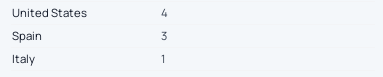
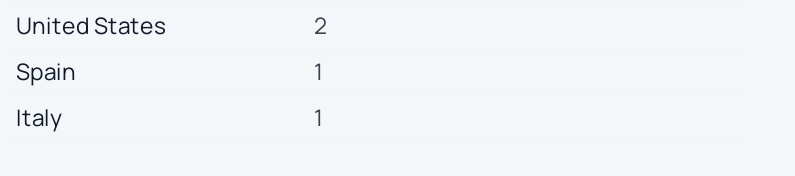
- 4
+ 2

- 3
+ 1
